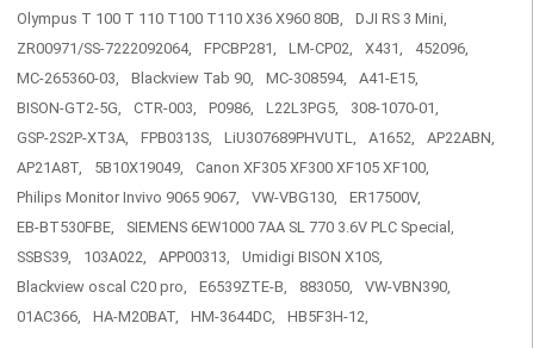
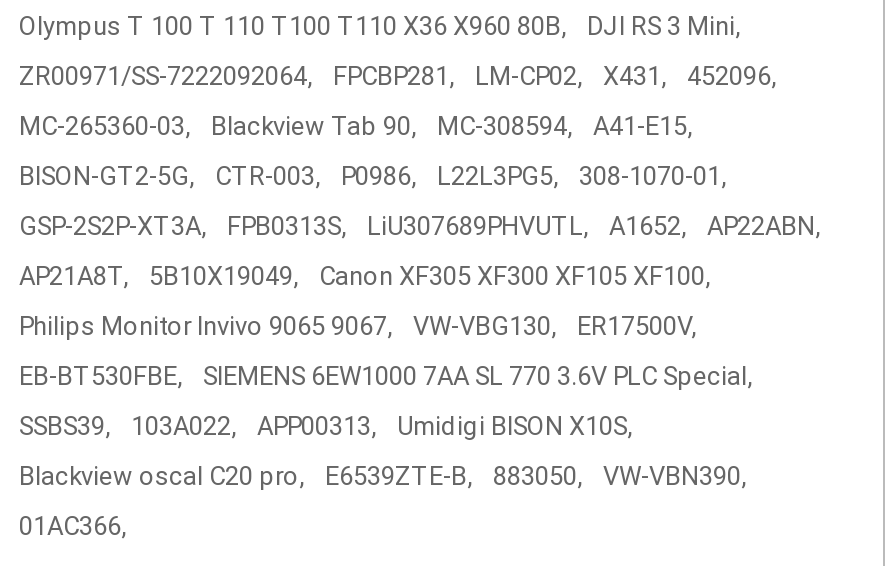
- HA-M20BAT,
- HM-3644DC,
- HB5F3H-12,
